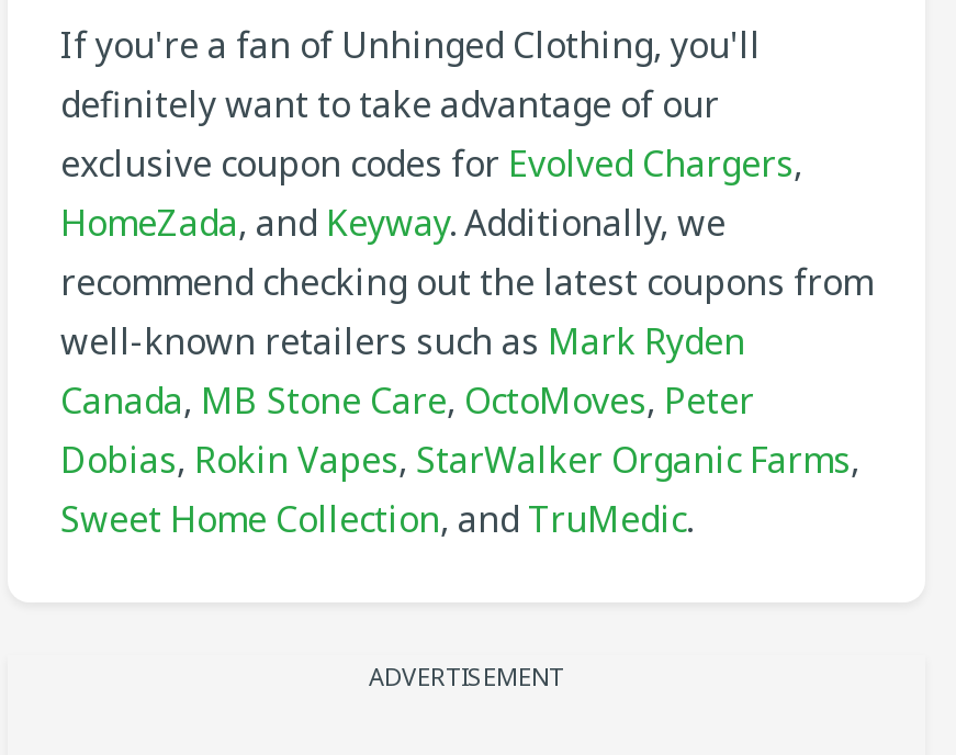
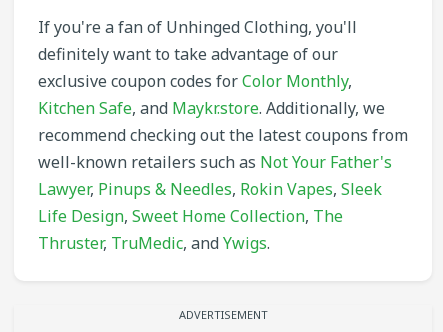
- exclusive coupon codes for Evolved Chargers,
- HomeZada, and Keyway. Additionally, we
+ exclusive coupon codes for Color Monthly,
+ Kitchen Safe, and Maykr.store. Additionally, we

- well-known retailers such as Mark Ryden
- Canada, MB Stone Care, OctoMoves, Peter
- Dobias, Rokin Vapes, StarWalker Organic Farms,
- Sweet Home Collection, and TruMedic.
+ well-known retailers such as Not Your Father's
+ Lawyer, Pinups & Needles, Rokin Vapes, Sleek
+ Life Design, Sweet Home Collection, The
+ Thruster, TruMedic, and Ywigs.
